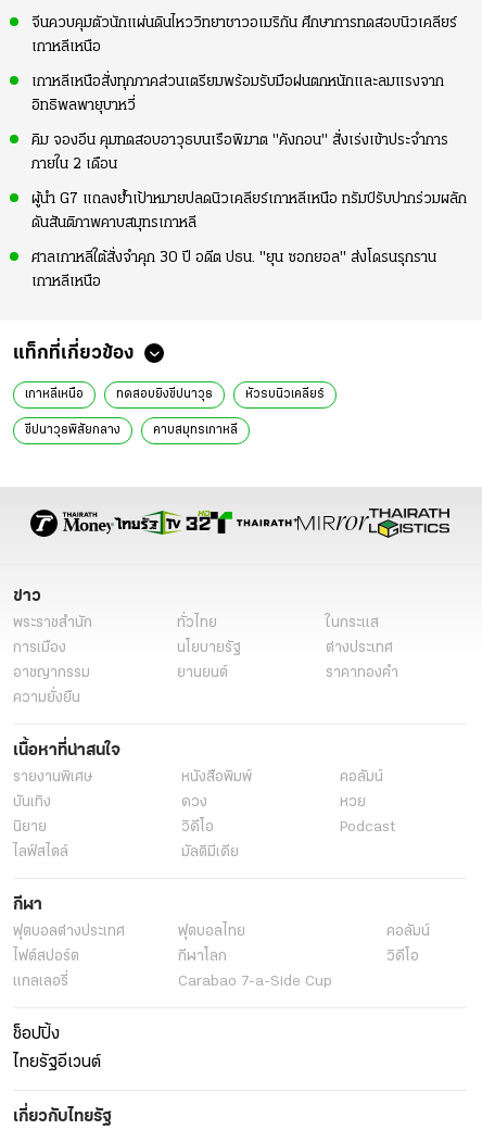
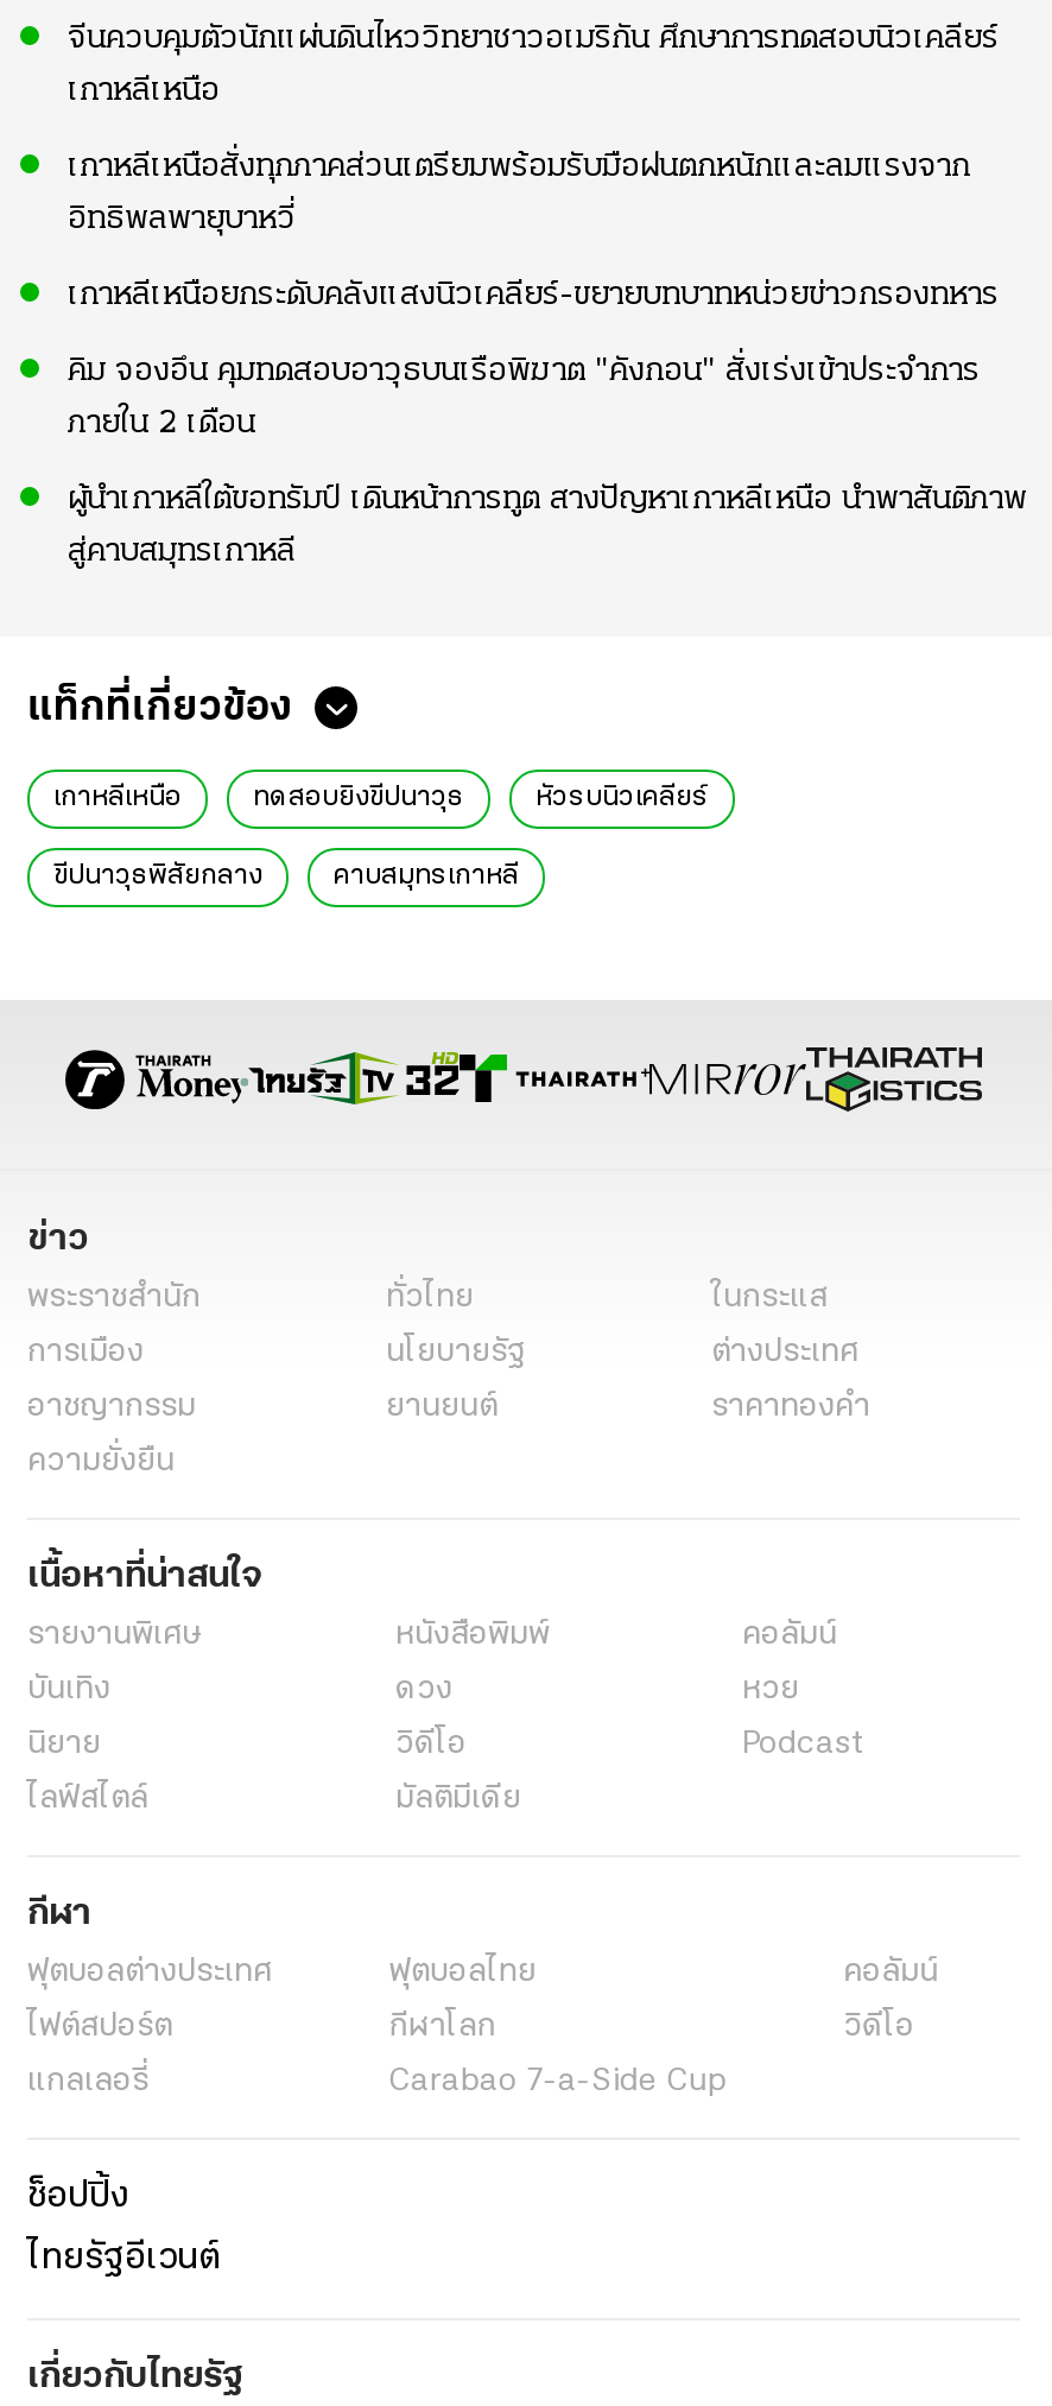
+ เกาหลีเหนือยกระดับคลังแสงนิวเคลียร์-ขยายบทบาทหน่วยข่าวกรองทหาร

moved down: คิม จองอึน คุมทดสอบอาวุธบนเรือพิฆาต "คังกอน" สั่งเร่งเข้าประจำการ | ภายใน 2 เดือน

- ผู้นำ G7 แถลงย้ำเป้าหมายปลดนิวเคลียร์เกาหลีเหนือ ทรัมป์รับปากร่วมผลัก
- ดันสันติภาพคาบสมุทรเกาหลี
- ศาลเกาหลีใต้สั่งจำคุก 30 ปี อดีต ปธน. "ยุน ซอกยอล" ส่งโดรนรุกราน
- เกาหลีเหนือ
+ ผู้นำเกาหลีใต้ขอทรัมป์ เดินหน้าการทูต สางปัญหาเกาหลีเหนือ นำพาสันติภาพ
+ สู่คาบสมุทรเกาหลี
